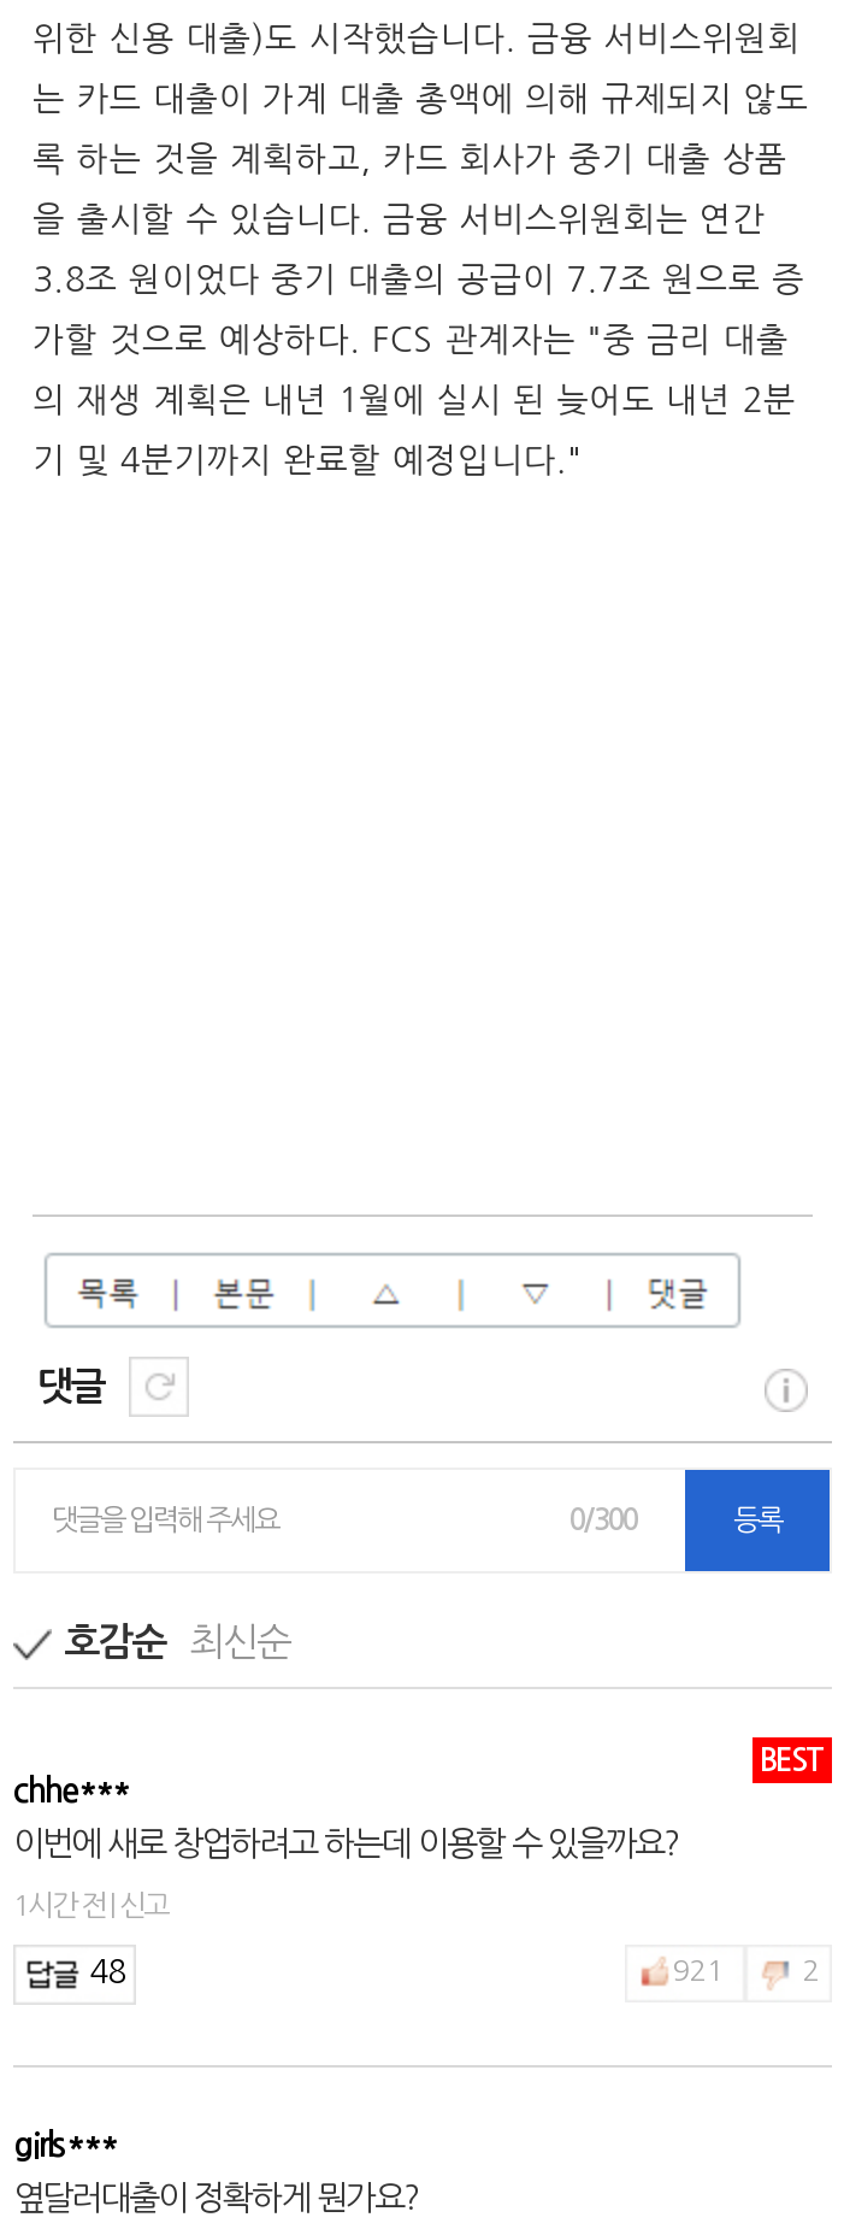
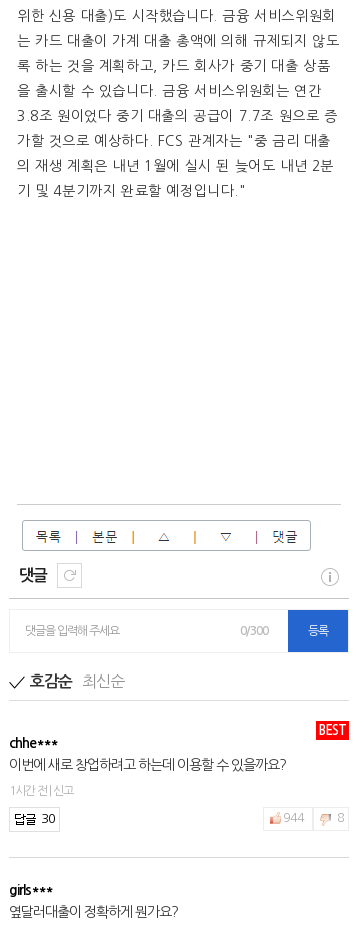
- 48
+ 30

- 921
+ 944

- 2
+ 8
